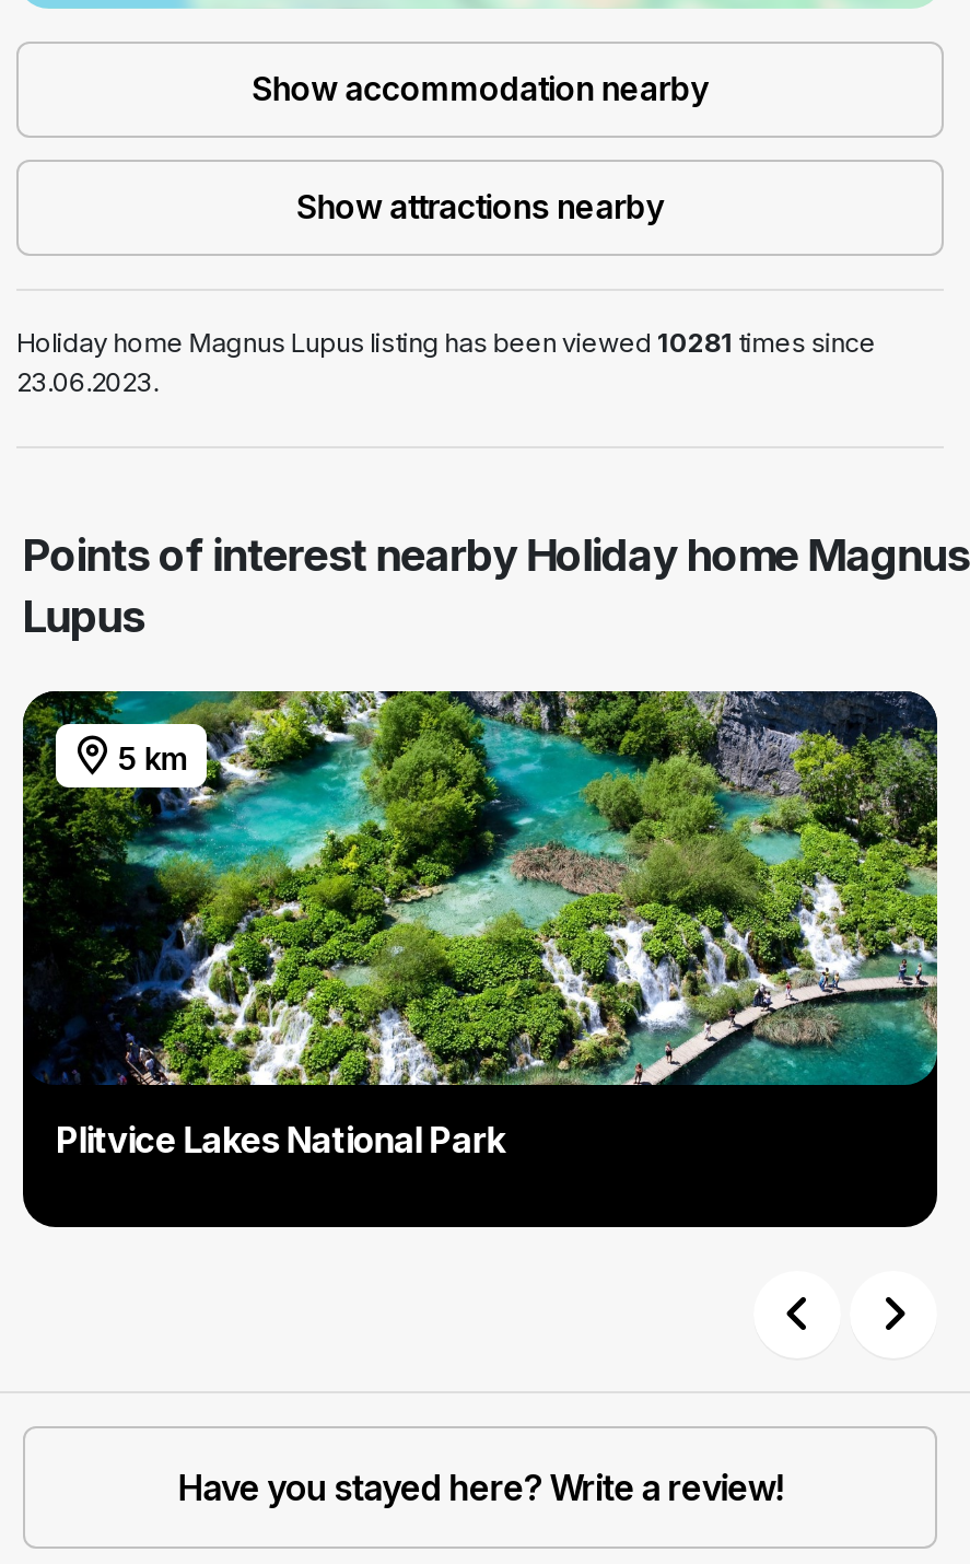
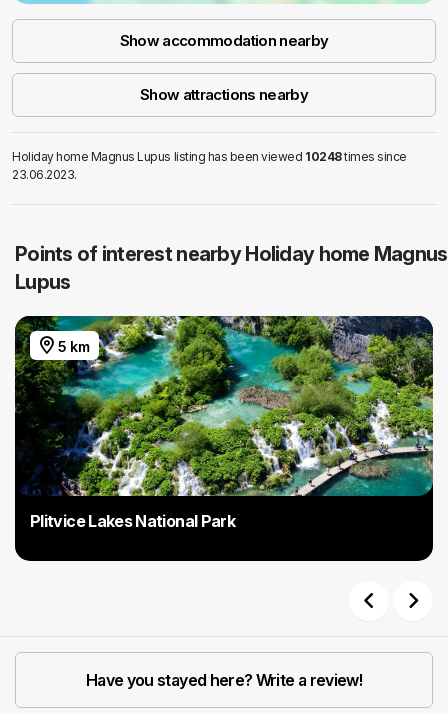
- Holiday home Magnus Lupus listing has been viewed 10281 times since
+ Holiday home Magnus Lupus listing has been viewed 10248 times since
